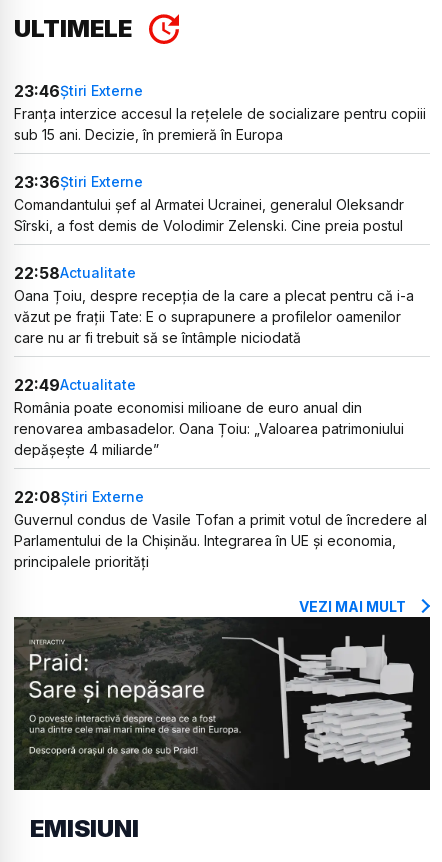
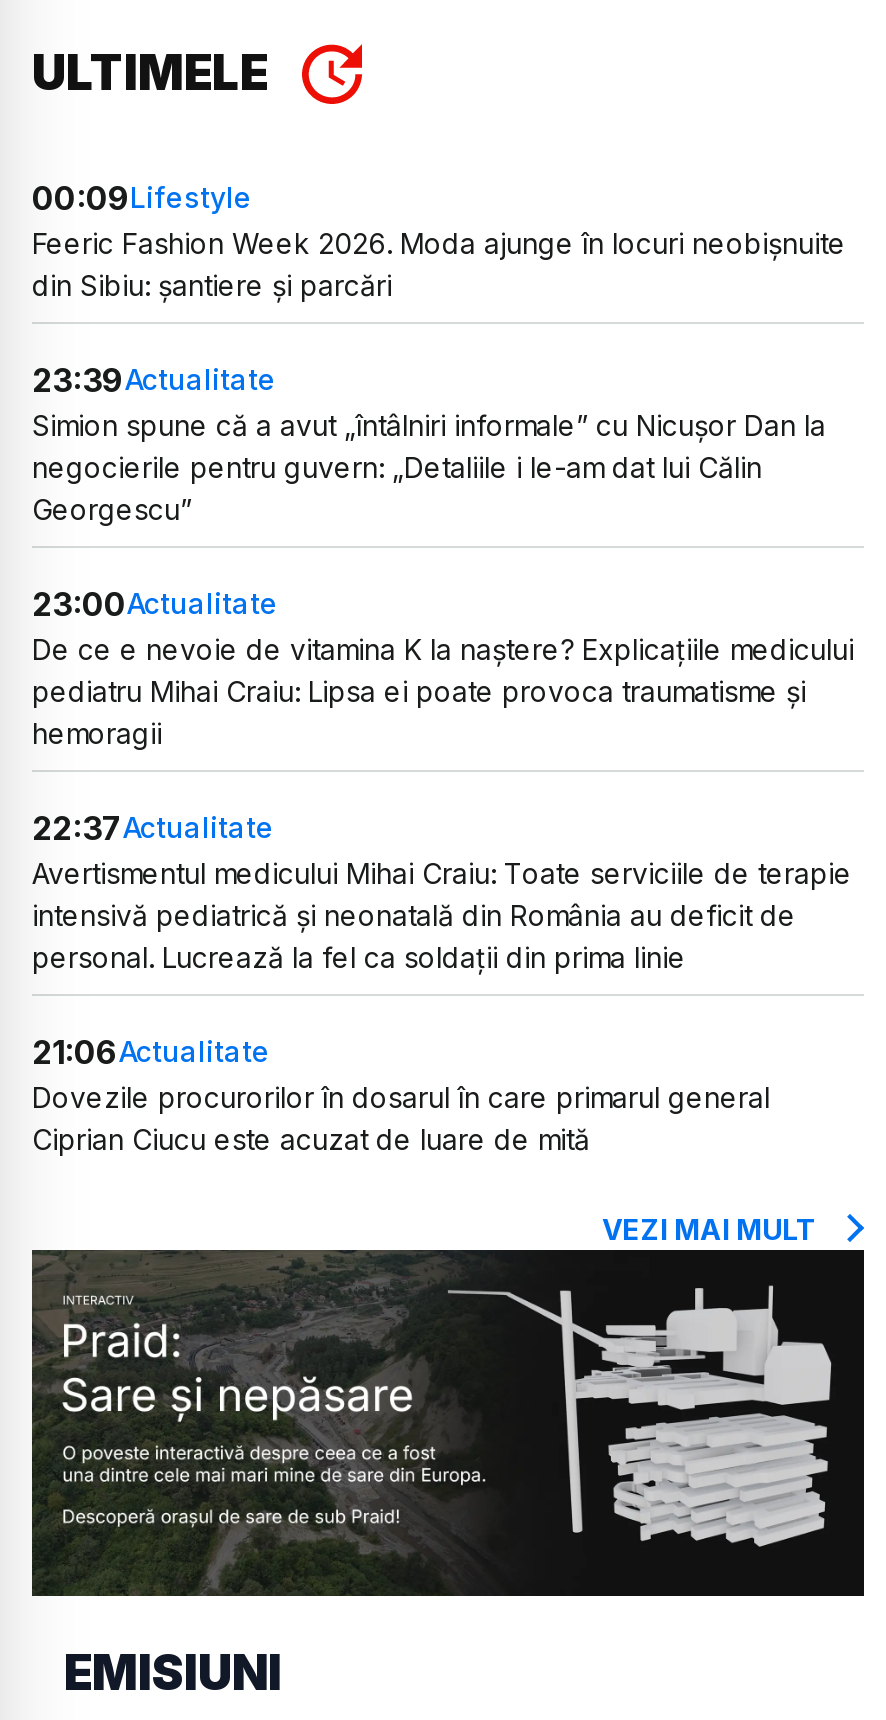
- 23:46Știri Externe
- Franța interzice accesul la rețelele de socializare pentru copiii
- sub 15 ani. Decizie, în premieră în Europa
+ 00:09Lifestyle
+ Feeric Fashion Week 2026. Moda ajunge în locuri neobișnuite
+ din Sibiu: șantiere și parcări

- 23:36Știri Externe
- Comandantului șef al Armatei Ucrainei, generalul Oleksandr
- Sîrski, a fost demis de Volodimir Zelenski. Cine preia postul
+ 23:39Actualitate
+ Simion spune că a avut „întâlniri informale” cu Nicușor Dan la
+ negocierile pentru guvern: „Detaliile i le-am dat lui Călin
+ Georgescu”

- 22:58Actualitate
- Oana Țoiu, despre recepția de la care a plecat pentru că i-a
- văzut pe frații Tate: E o suprapunere a profilelor oamenilor
- care nu ar fi trebuit să se întâmple niciodată
+ 23:00Actualitate
+ De ce e nevoie de vitamina K la naștere? Explicațiile medicului
+ pediatru Mihai Craiu: Lipsa ei poate provoca traumatisme și
+ hemoragii

- 22:49Actualitate
- România poate economisi milioane de euro anual din
- renovarea ambasadelor. Oana Țoiu: „Valoarea patrimoniului
- depășește 4 miliarde”
+ 22:37Actualitate
+ Avertismentul medicului Mihai Craiu: Toate serviciile de terapie
+ intensivă pediatrică și neonatală din România au deficit de
+ personal. Lucrează la fel ca soldații din prima linie

- 22:08Știri Externe
- Guvernul condus de Vasile Tofan a primit votul de încredere al
- Parlamentului de la Chișinău. Integrarea în UE și economia,
- principalele priorități
+ 21:06Actualitate
+ Dovezile procurorilor în dosarul în care primarul general
+ Ciprian Ciucu este acuzat de luare de mită
